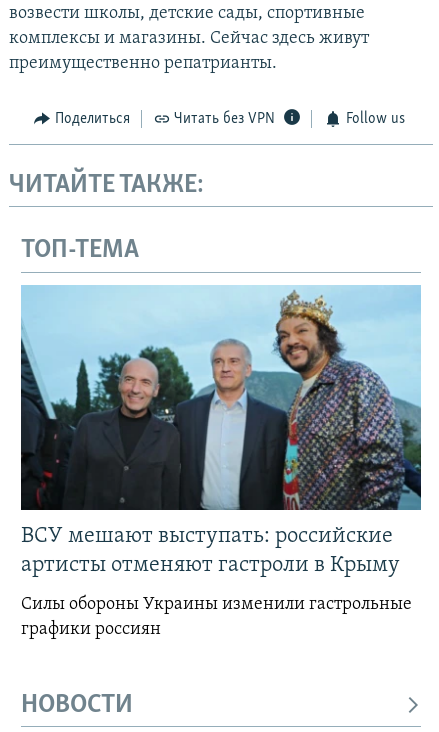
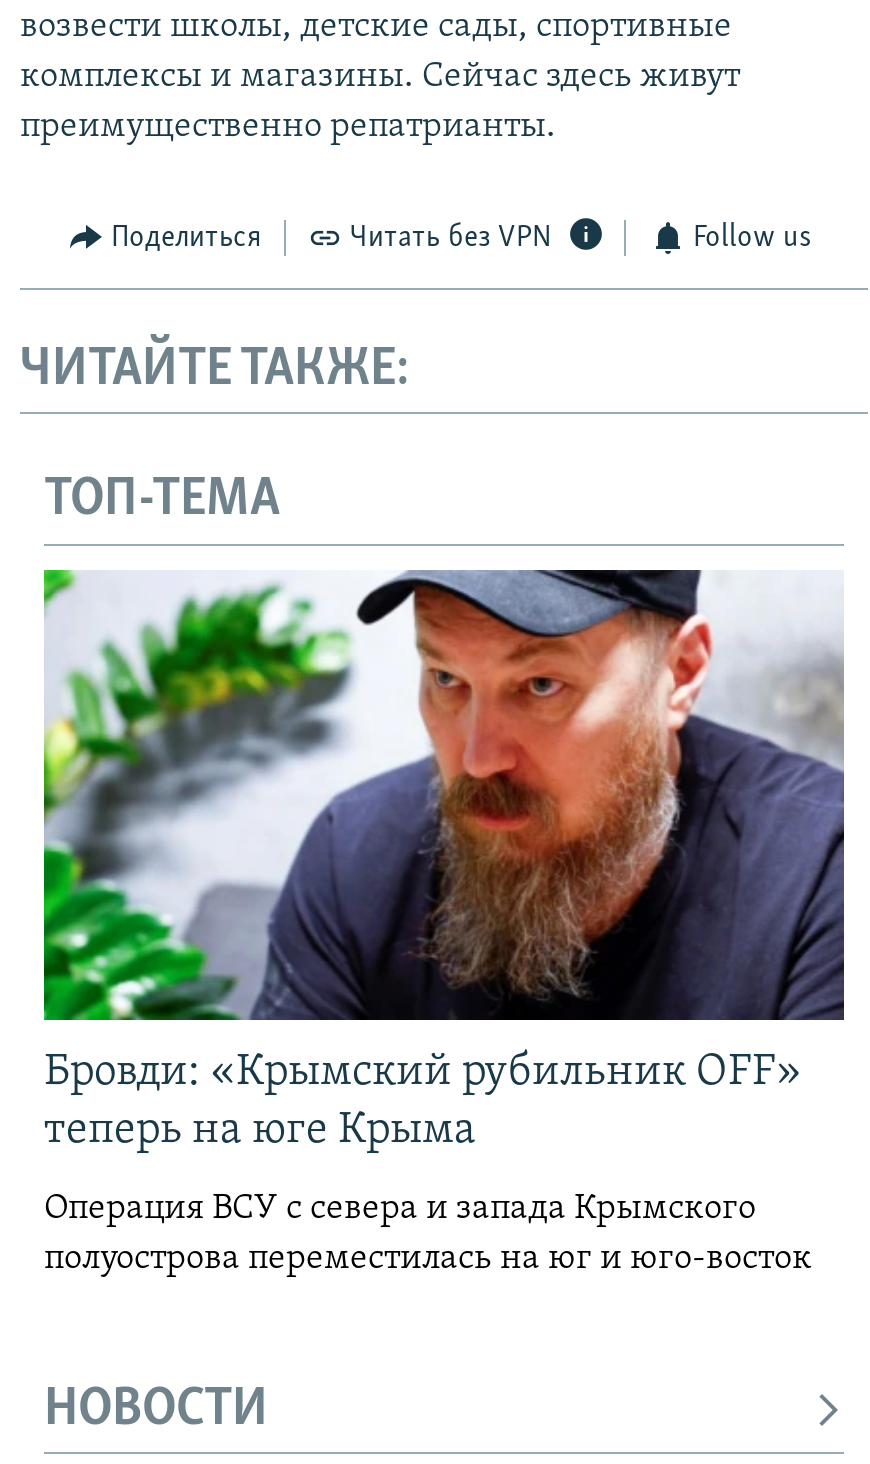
- [image]
- ВСУ мешают выступать: российские
- артисты отменяют гастроли в Крыму
+ [image]
+ Бровди: «Крымский рубильник OFF»
+ теперь на юге Крыма

- Силы обороны Украины изменили гастрольные
- графики россиян
+ Операция ВСУ с севера и запада Крымского
+ полуострова переместилась на юг и юго-восток
